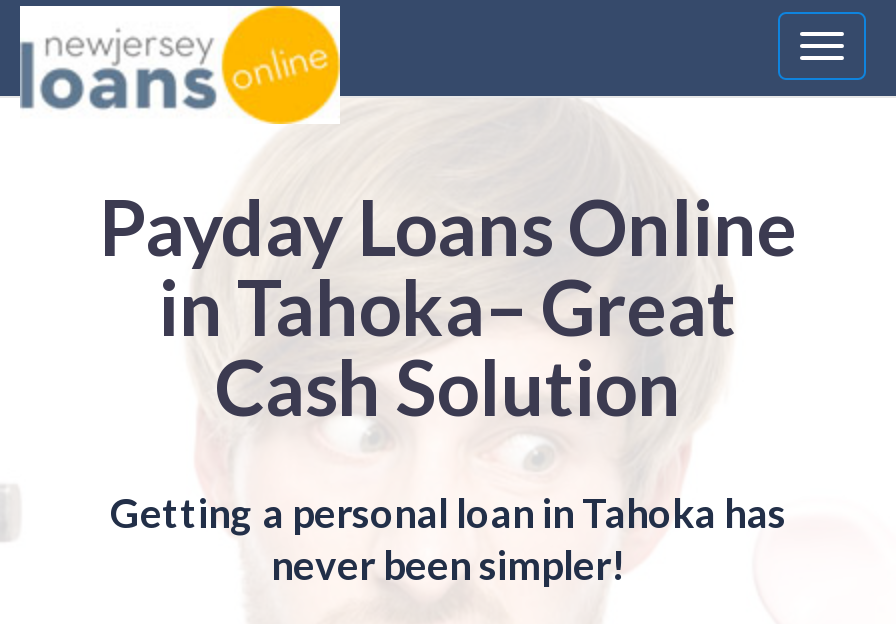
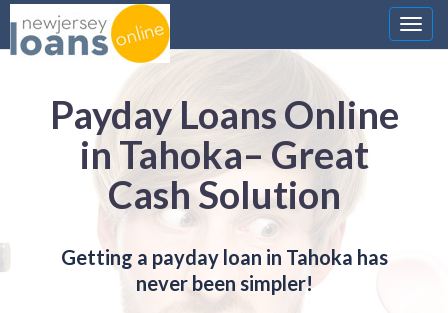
- Getting a personal loan in Tahoka has
+ Getting a payday loan in Tahoka has
